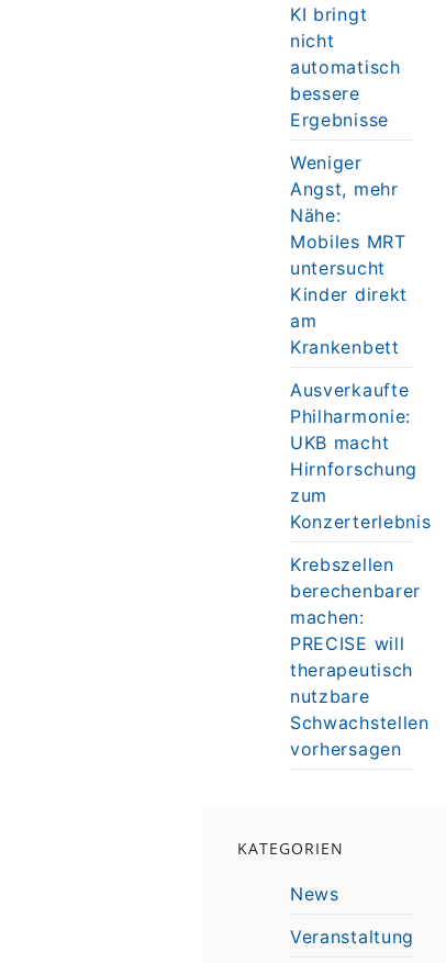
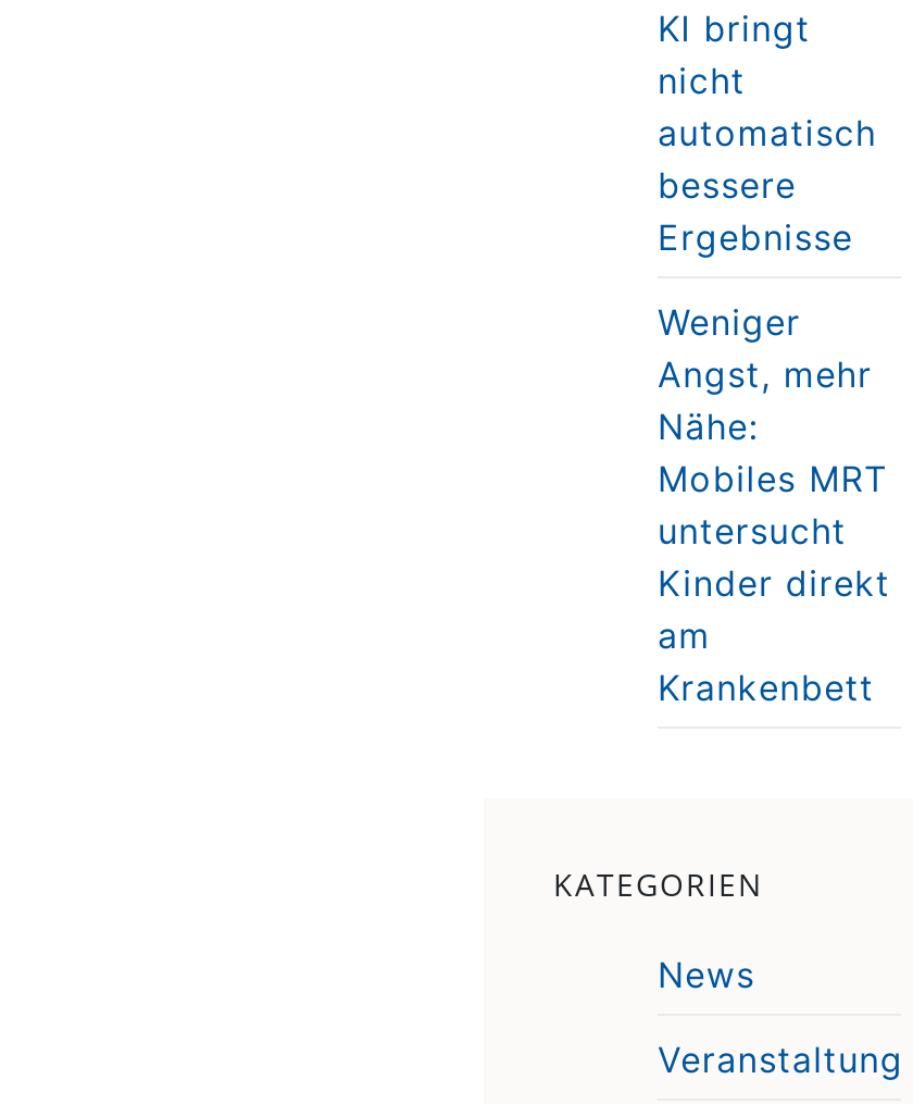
- Ausverkaufte
- Philharmonie:
- UKB macht
- Hirnforschung
- zum
- Konzerterlebnis
- Krebszellen
- berechenbarer
- machen:
- PRECISE will
- therapeutisch
- nutzbare
- Schwachstellen
- vorhersagen
